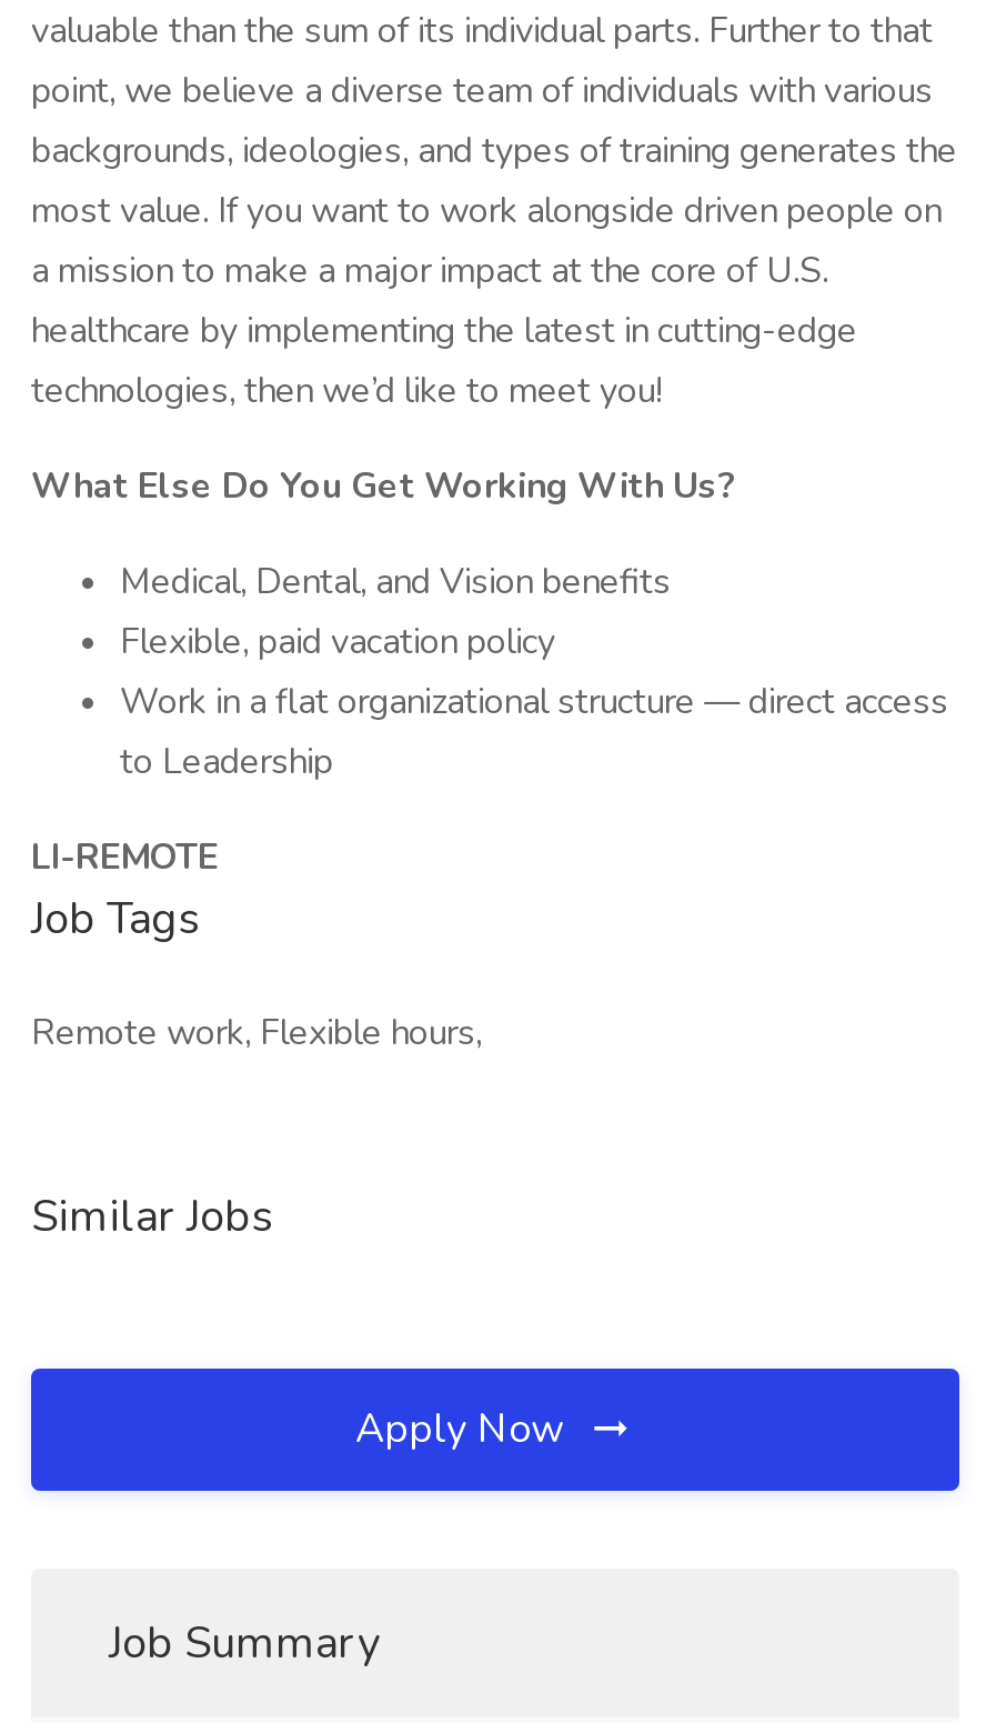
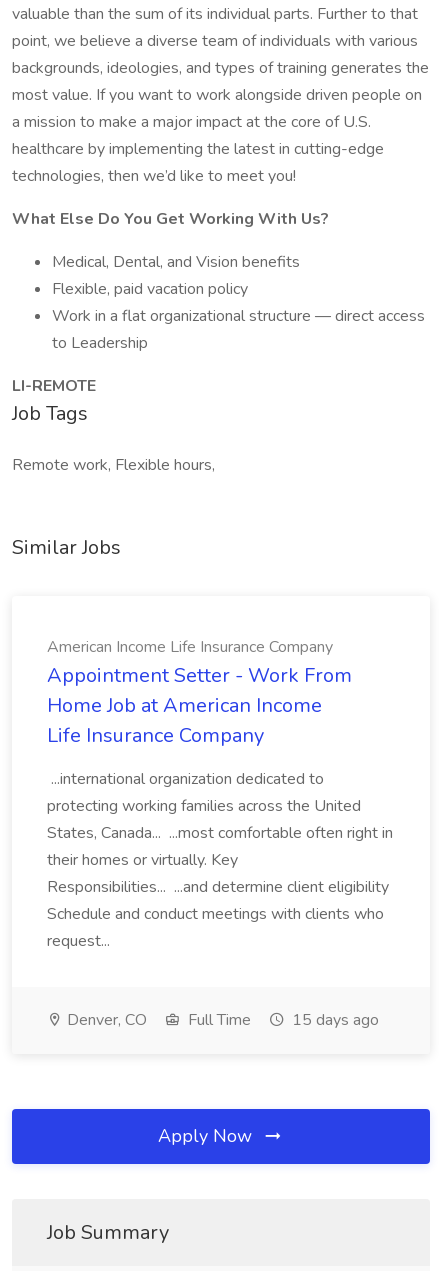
+ American Income Life Insurance Company
+ Appointment Setter - Work From
+ Home Job at American Income
+ Life Insurance Company
+ ...international organization dedicated to
+ protecting working families across the United
+ States, Canada... ...most comfortable often right in
+ their homes or virtually. Key
+ Responsibilities... ...and determine client eligibility
+ Schedule and conduct meetings with clients who
+ request...

+ Denver, CO
+ Full Time
+ 15 days ago
